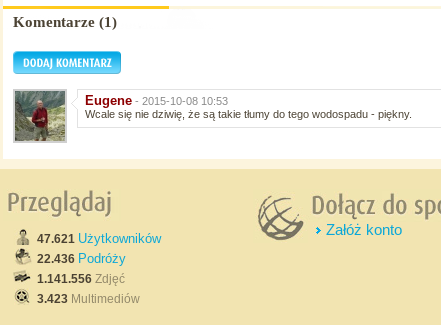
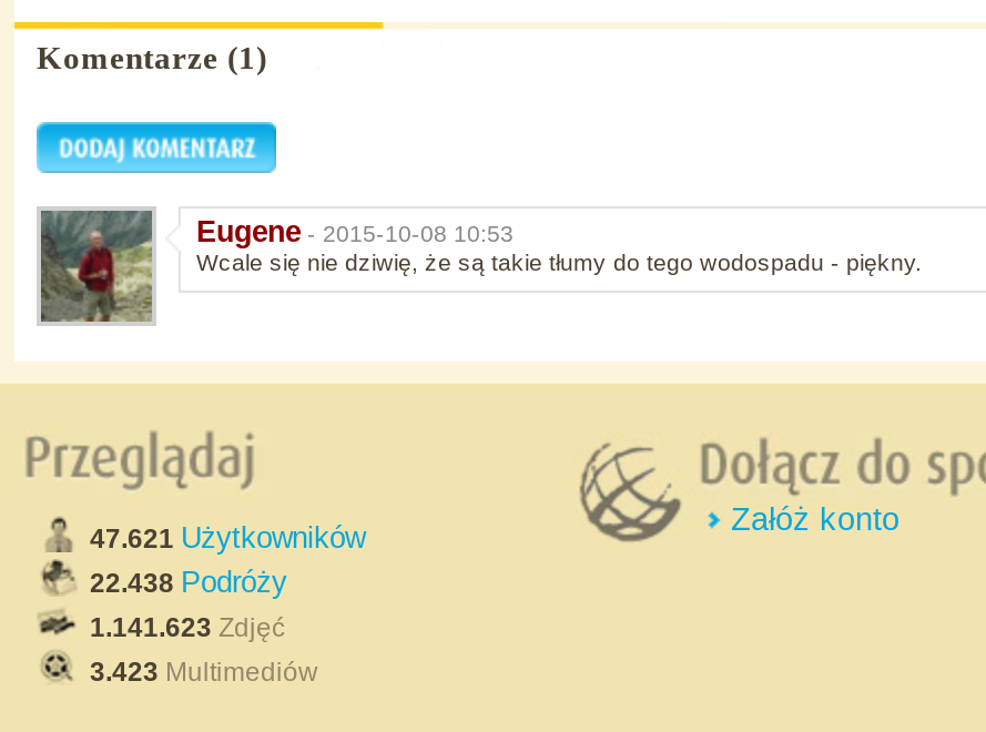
- 22.436 Podróży
+ 22.438 Podróży

- 1.141.556 Zdjęć
+ 1.141.623 Zdjęć
